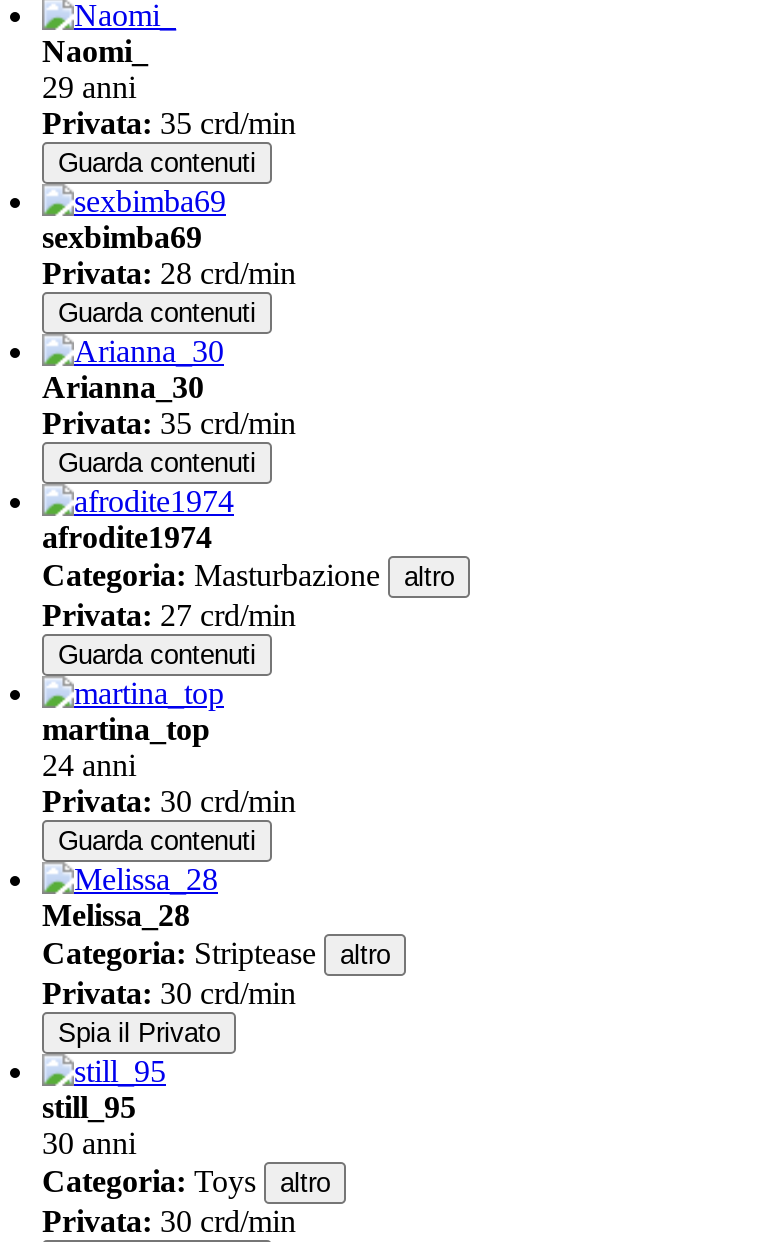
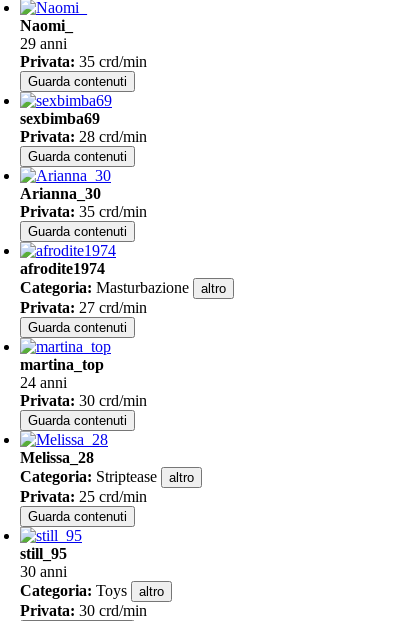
- Privata: 30 crd/min
- Spia il Privato
+ Privata: 25 crd/min
+ Guarda contenuti
